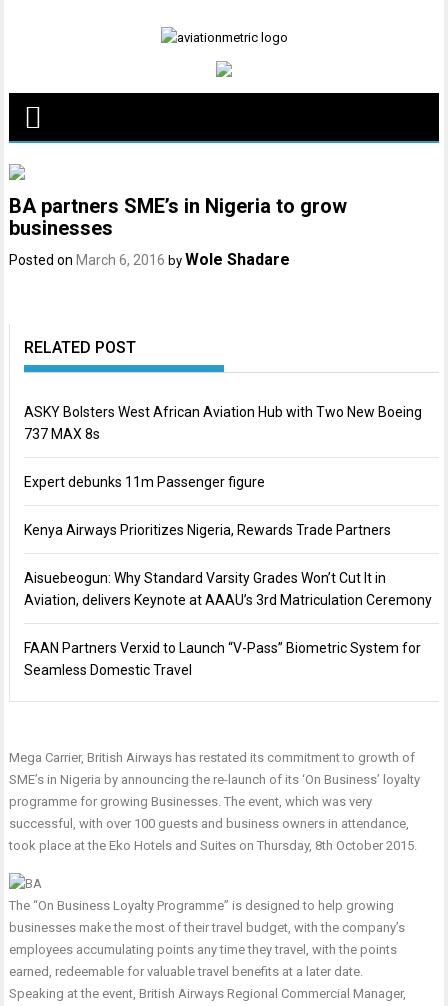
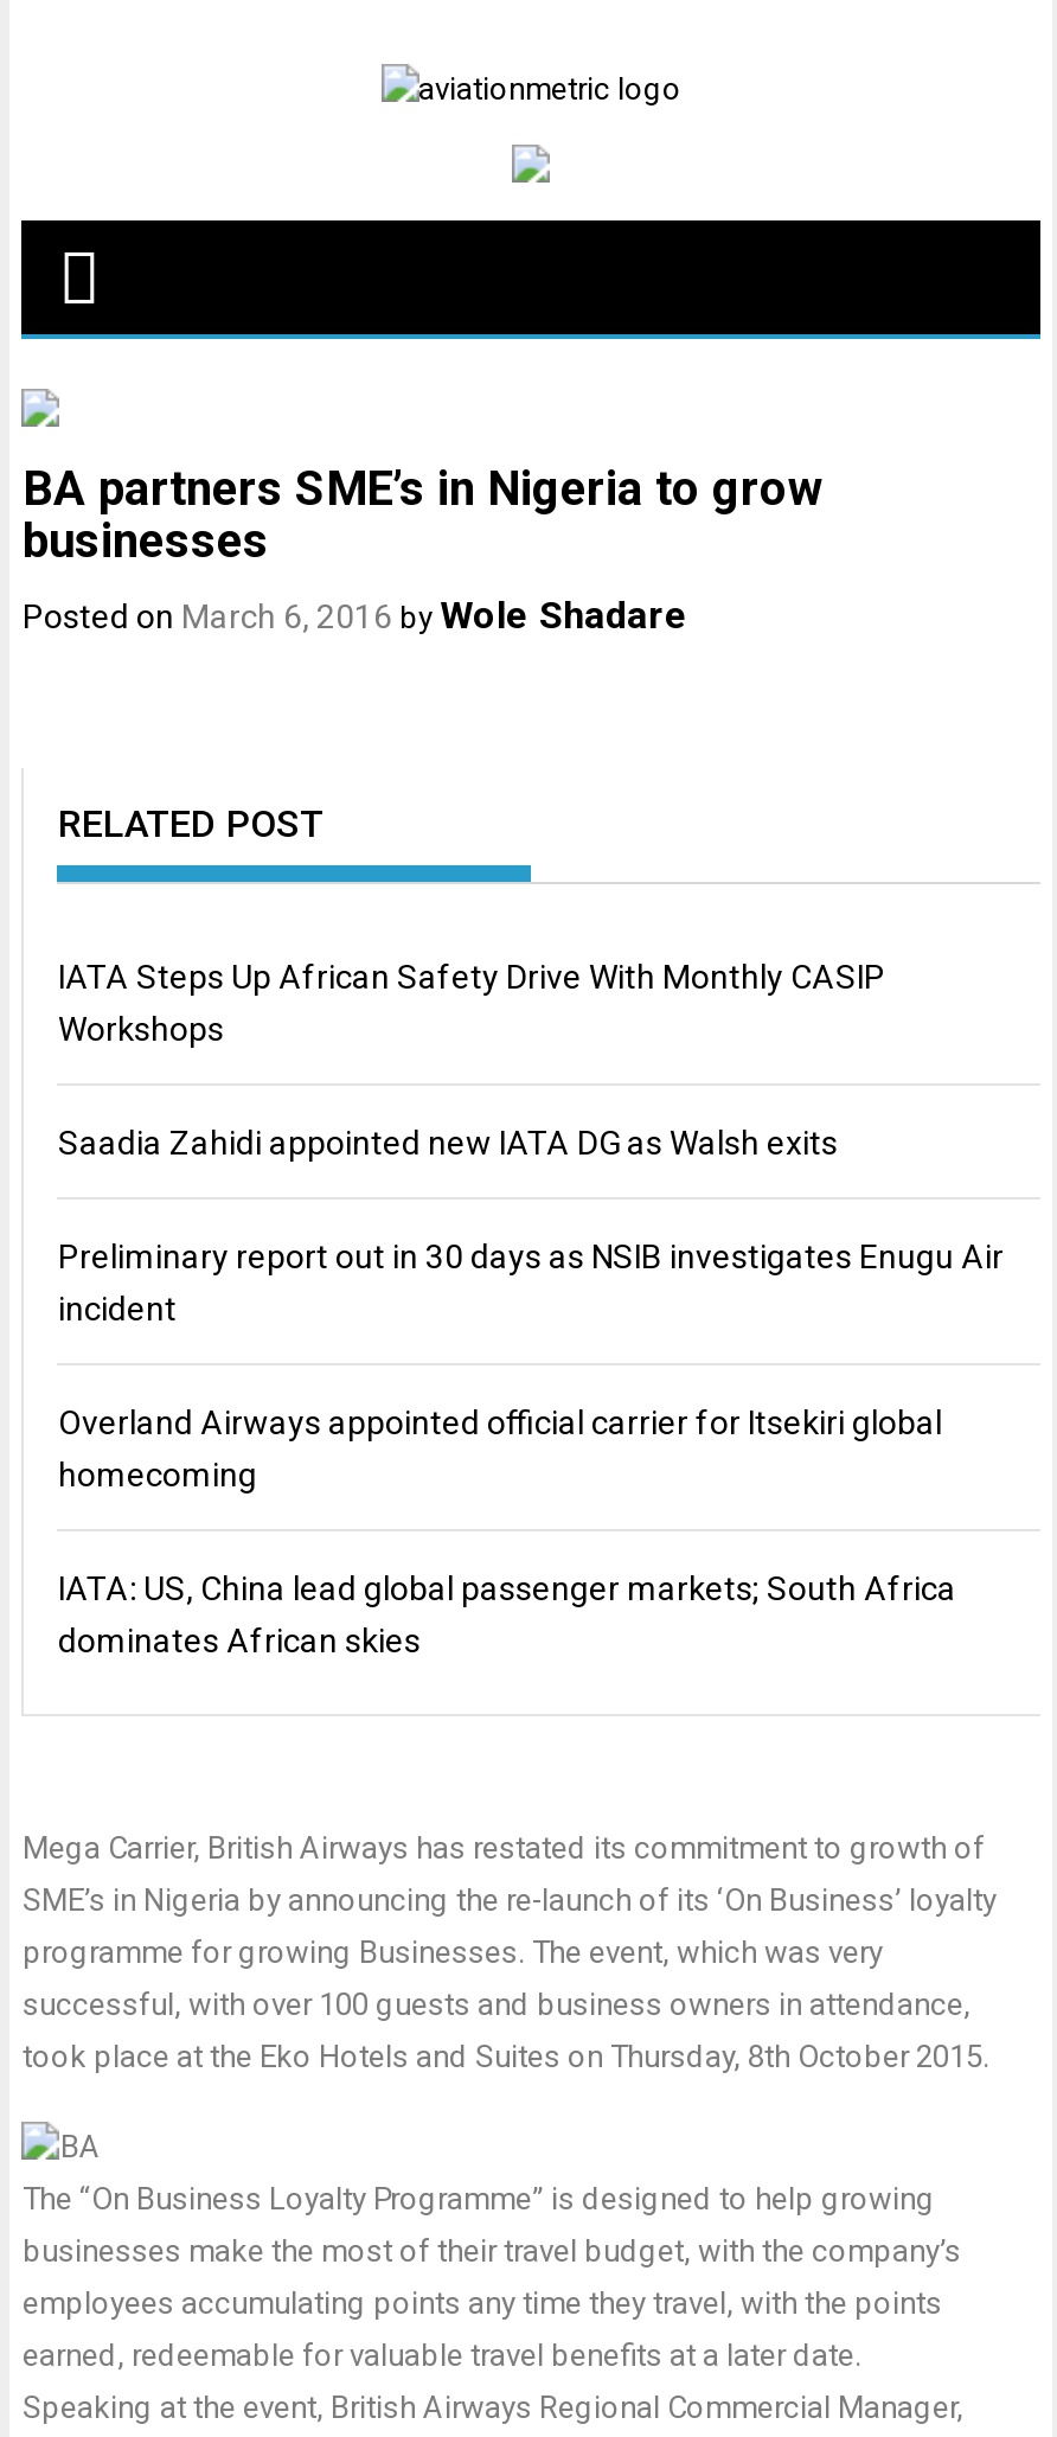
- ASKY Bolsters West African Aviation Hub with Two New Boeing
- 737 MAX 8s
+ IATA Steps Up African Safety Drive With Monthly CASIP
+ Workshops

- Expert debunks 11m Passenger figure
+ Saadia Zahidi appointed new IATA DG as Walsh exits

- Kenya Airways Prioritizes Nigeria, Rewards Trade Partners
+ Preliminary report out in 30 days as NSIB investigates Enugu Air
+ incident

- Aisuebeogun: Why Standard Varsity Grades Won’t Cut It in
- Aviation, delivers Keynote at AAAU’s 3rd Matriculation Ceremony
+ Overland Airways appointed official carrier for Itsekiri global
+ homecoming

- FAAN Partners Verxid to Launch “V-Pass” Biometric System for
- Seamless Domestic Travel
+ IATA: US, China lead global passenger markets; South Africa
+ dominates African skies
